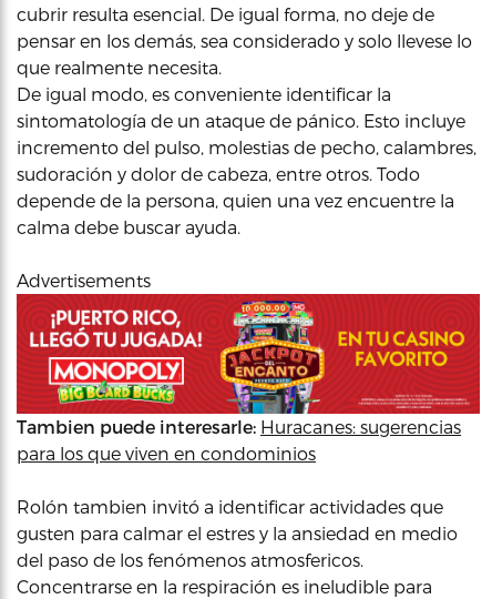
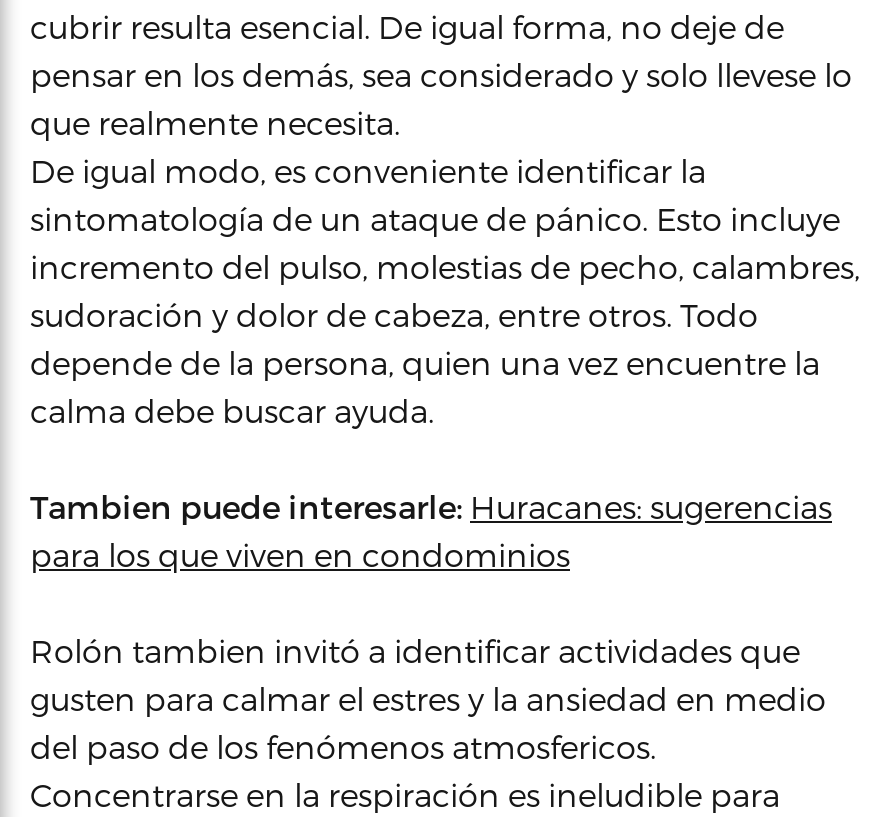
- Advertisements

- [image]
